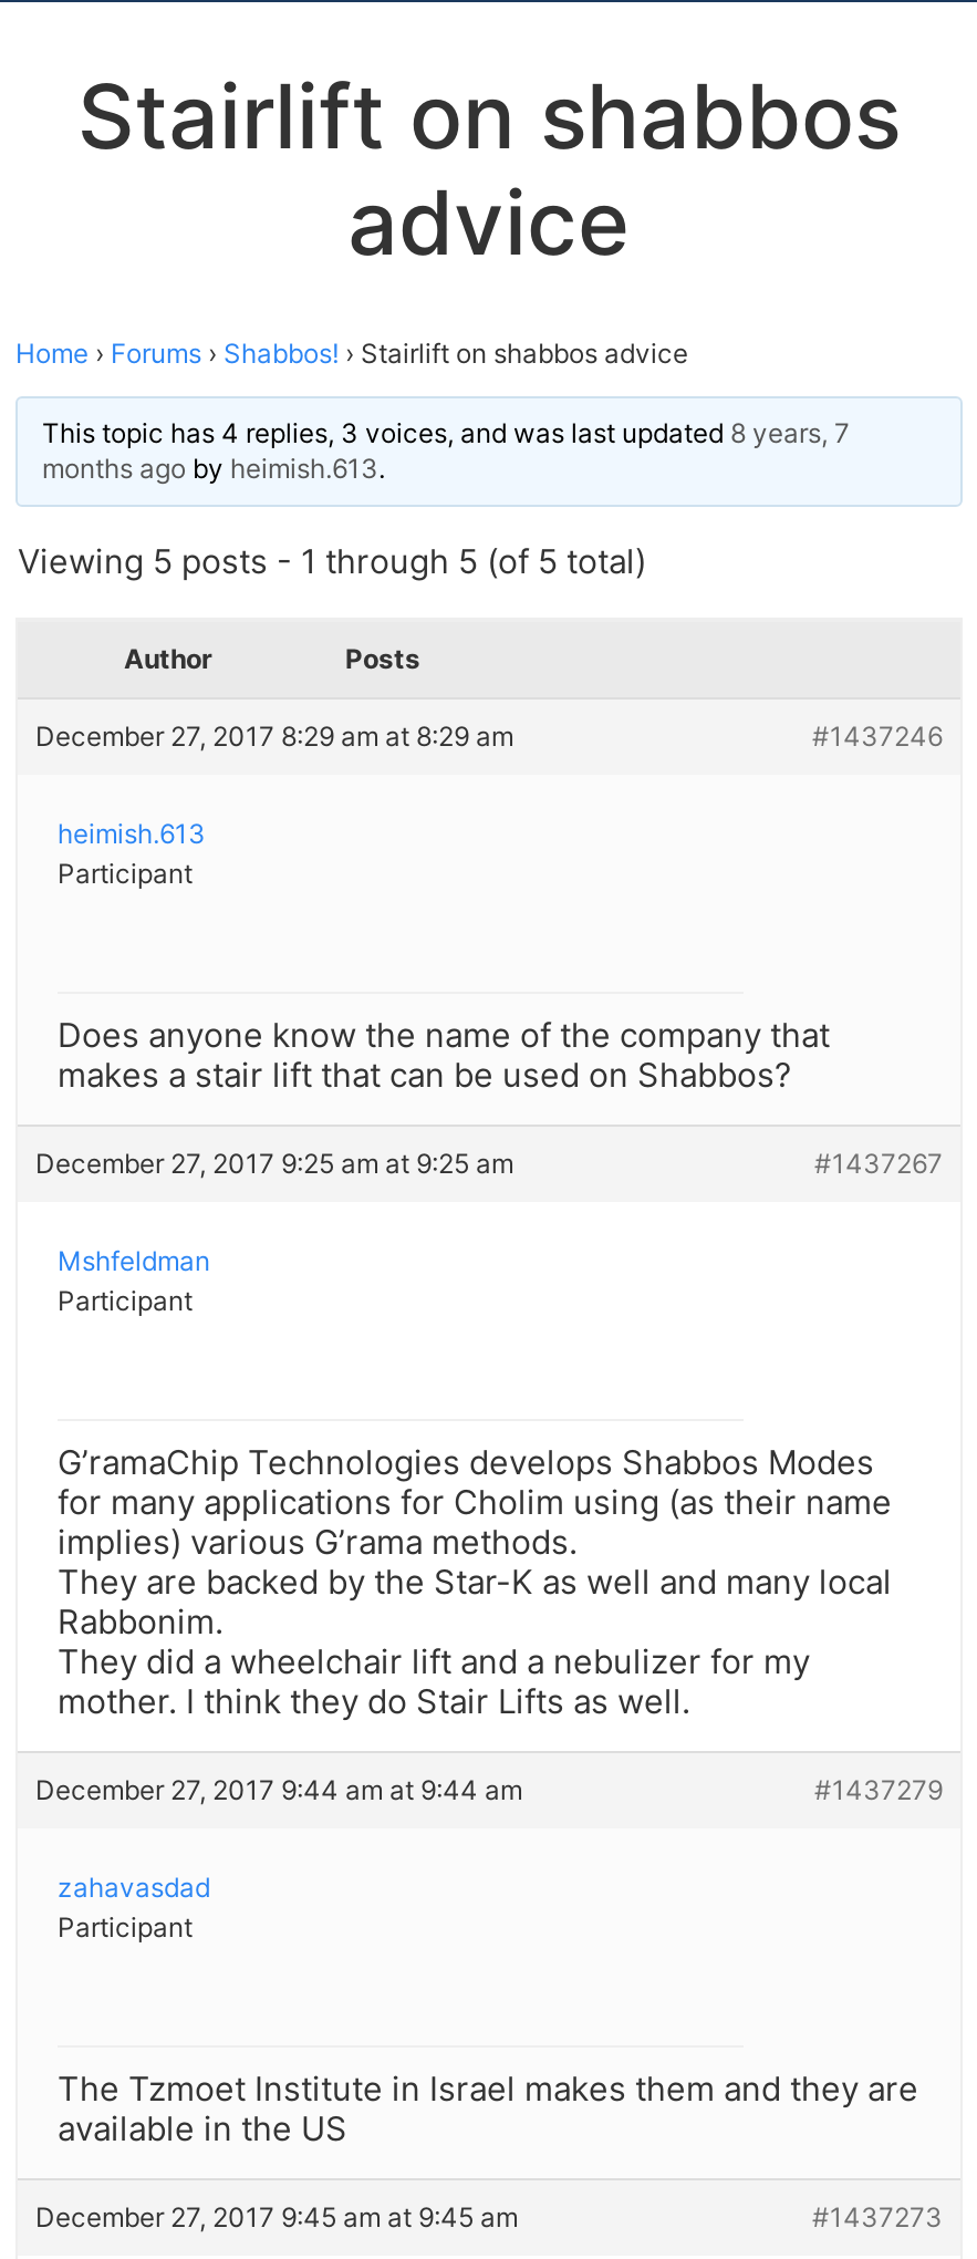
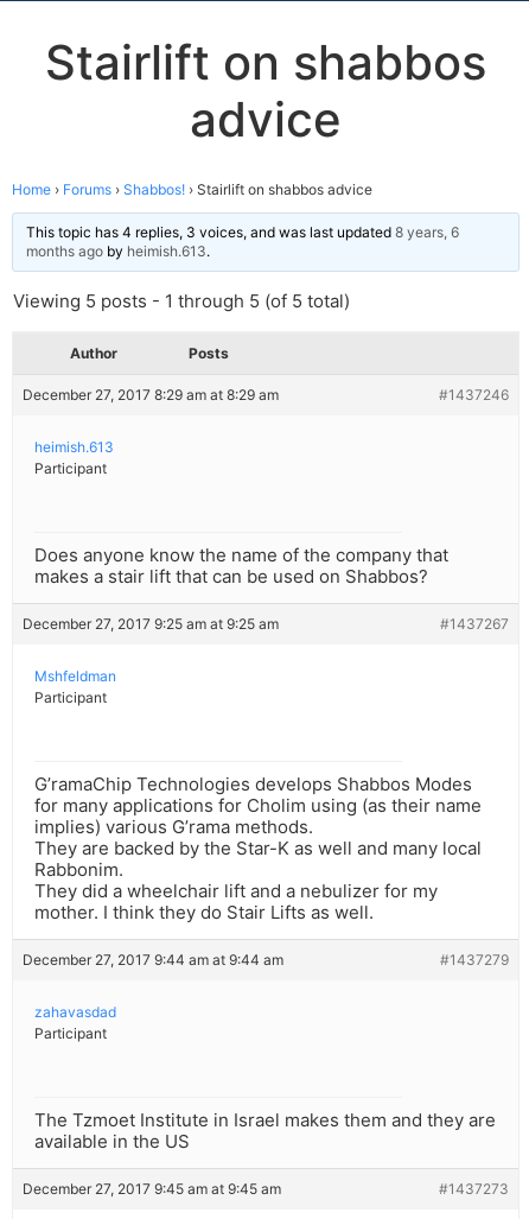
- This topic has 4 replies, 3 voices, and was last updated 8 years, 7
+ This topic has 4 replies, 3 voices, and was last updated 8 years, 6
